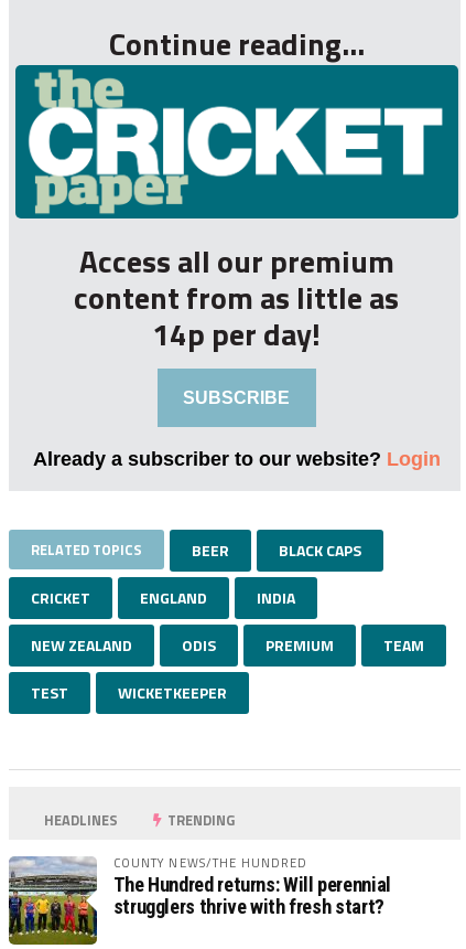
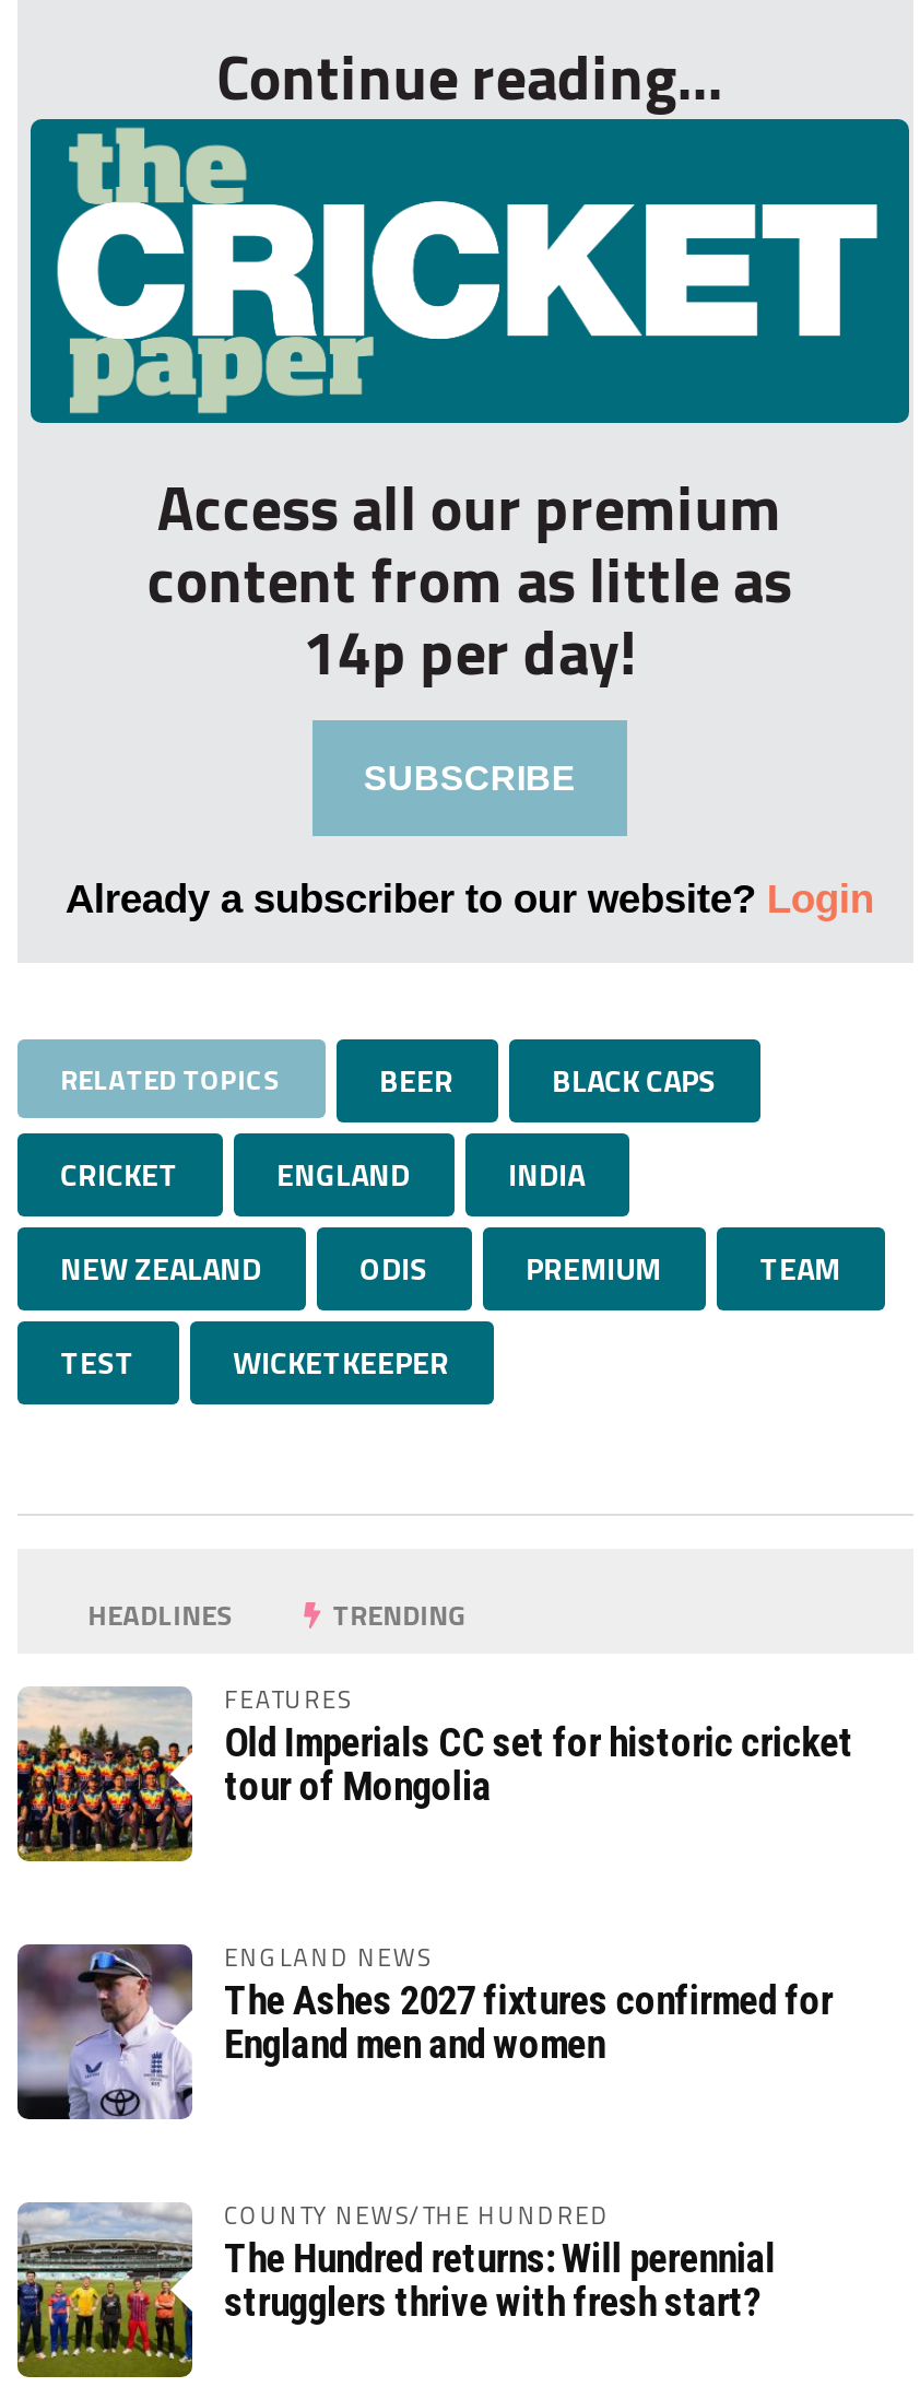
+ [image]
+ ENGLAND NEWS
+ The Ashes 2027 fixtures confirmed for
+ England men and women

+ [image]
+ FEATURES
+ Old Imperials CC set for historic cricket
+ tour of Mongolia
